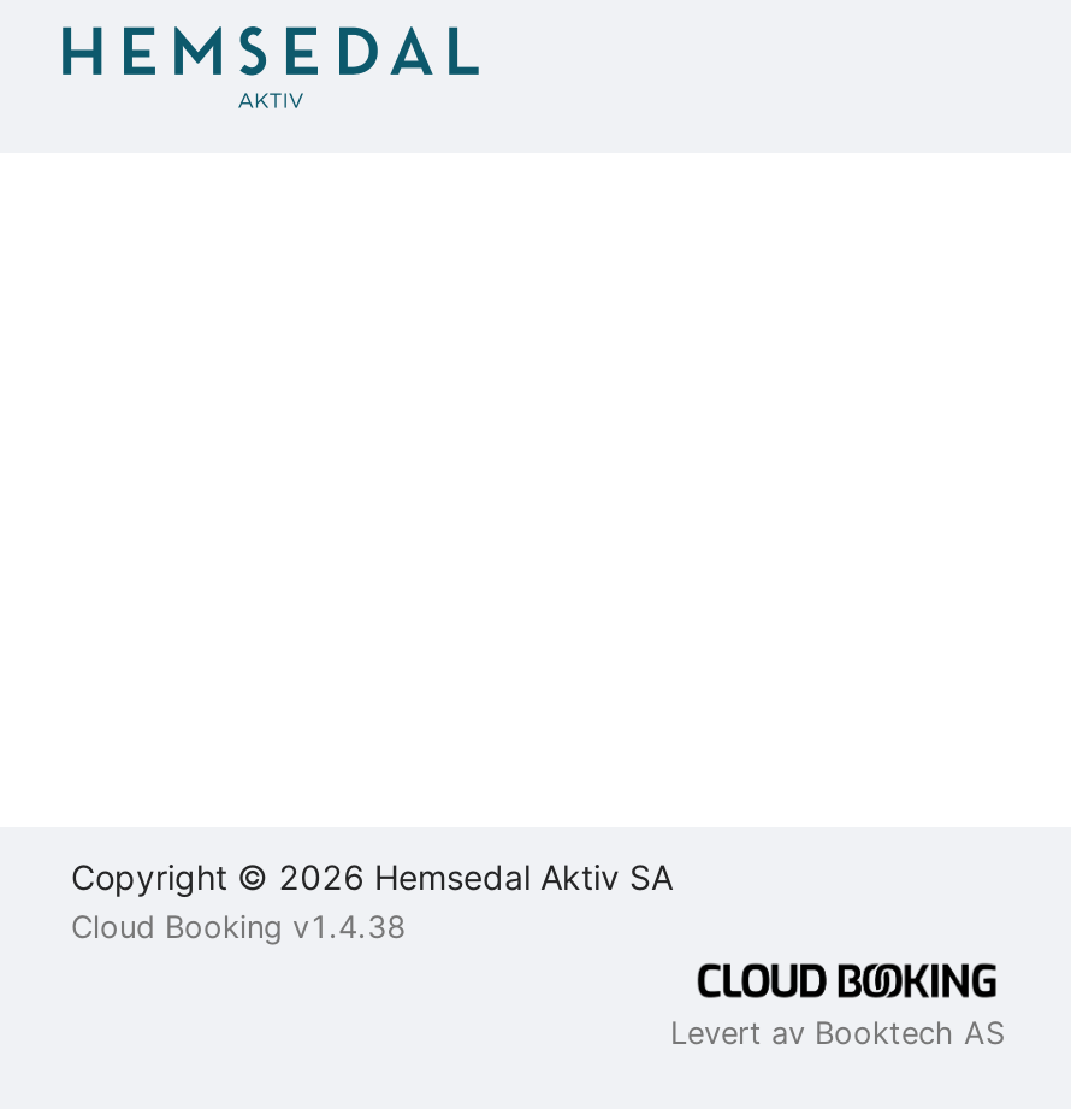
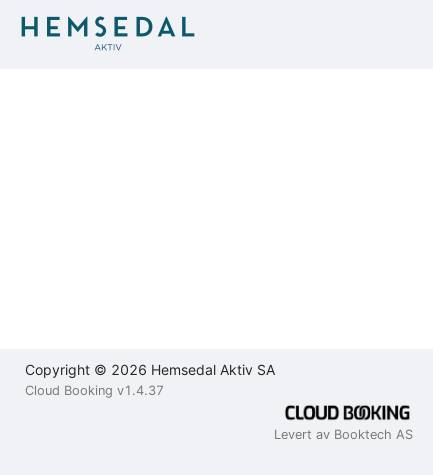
- Cloud Booking v1.4.38
+ Cloud Booking v1.4.37
